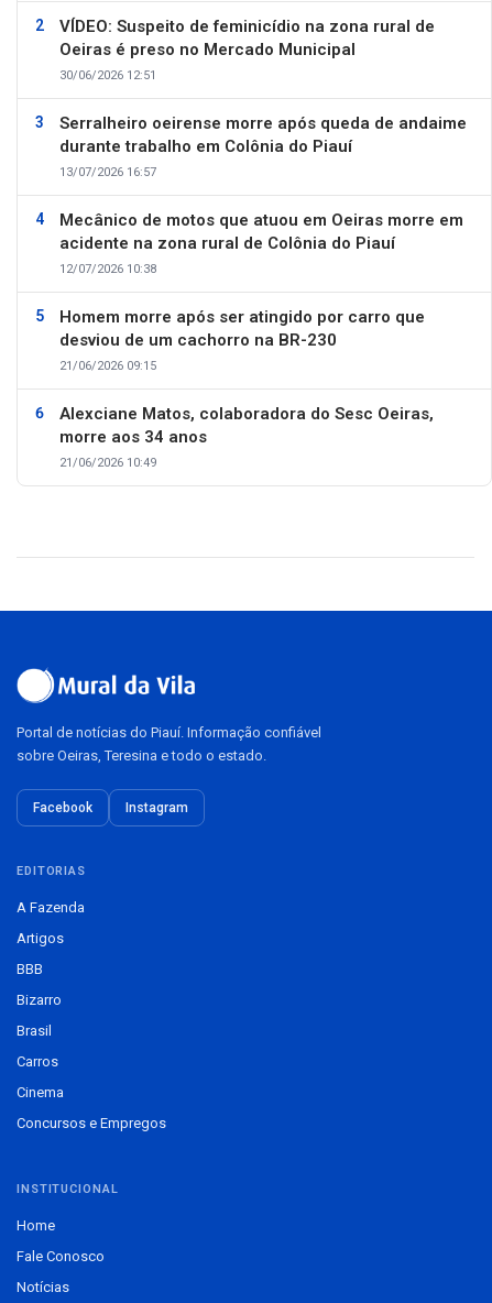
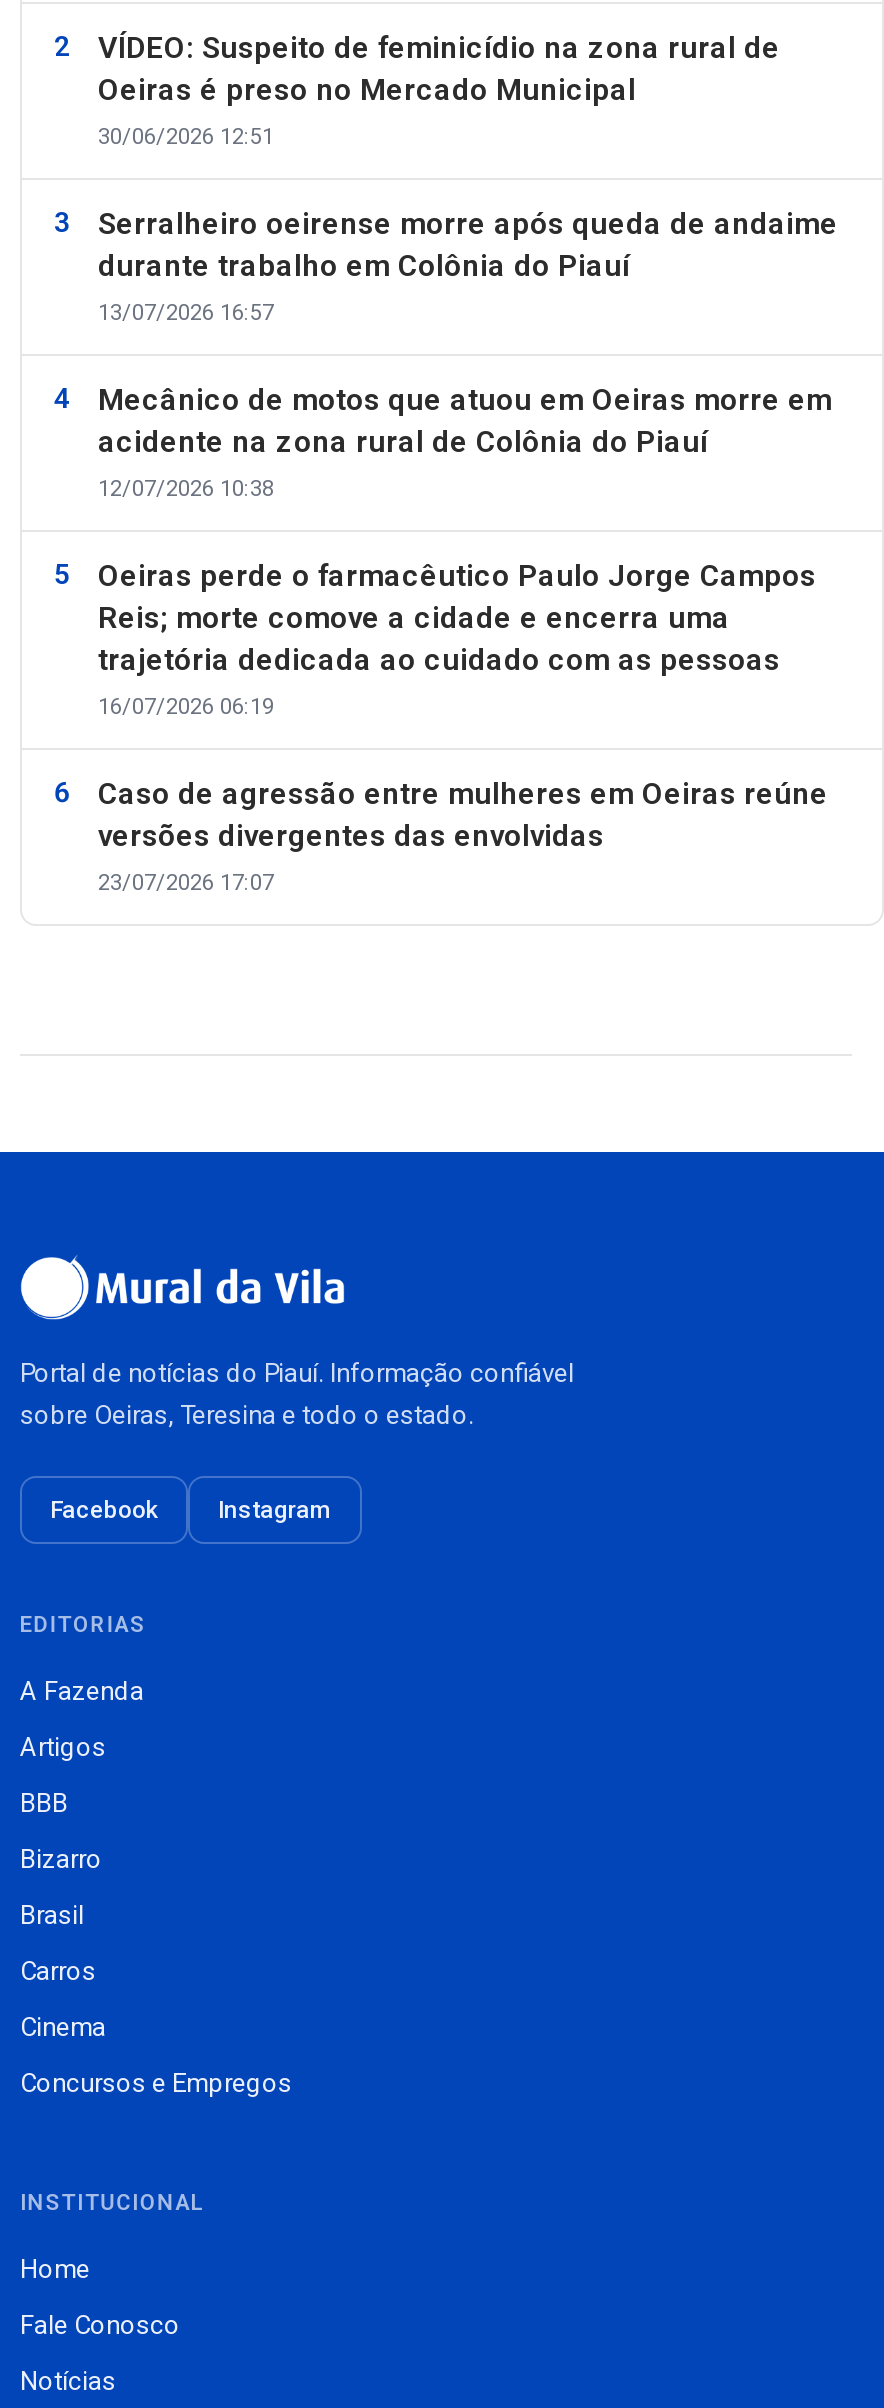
- Homem morre após ser atingido por carro que
- desviou de um cachorro na BR-230
- 21/06/2026 09:15
+ Oeiras perde o farmacêutico Paulo Jorge Campos
+ Reis; morte comove a cidade e encerra uma
+ trajetória dedicada ao cuidado com as pessoas
+ 16/07/2026 06:19

- Alexciane Matos, colaboradora do Sesc Oeiras,
- morre aos 34 anos
- 21/06/2026 10:49
+ Caso de agressão entre mulheres em Oeiras reúne
+ versões divergentes das envolvidas
+ 23/07/2026 17:07
